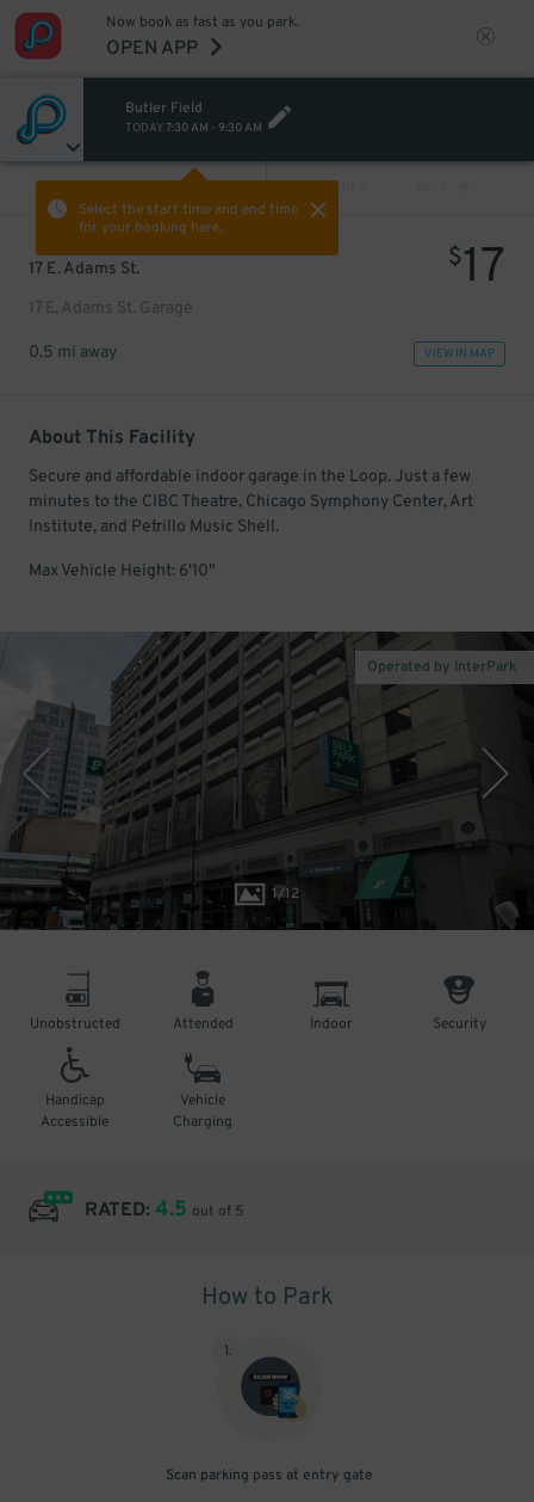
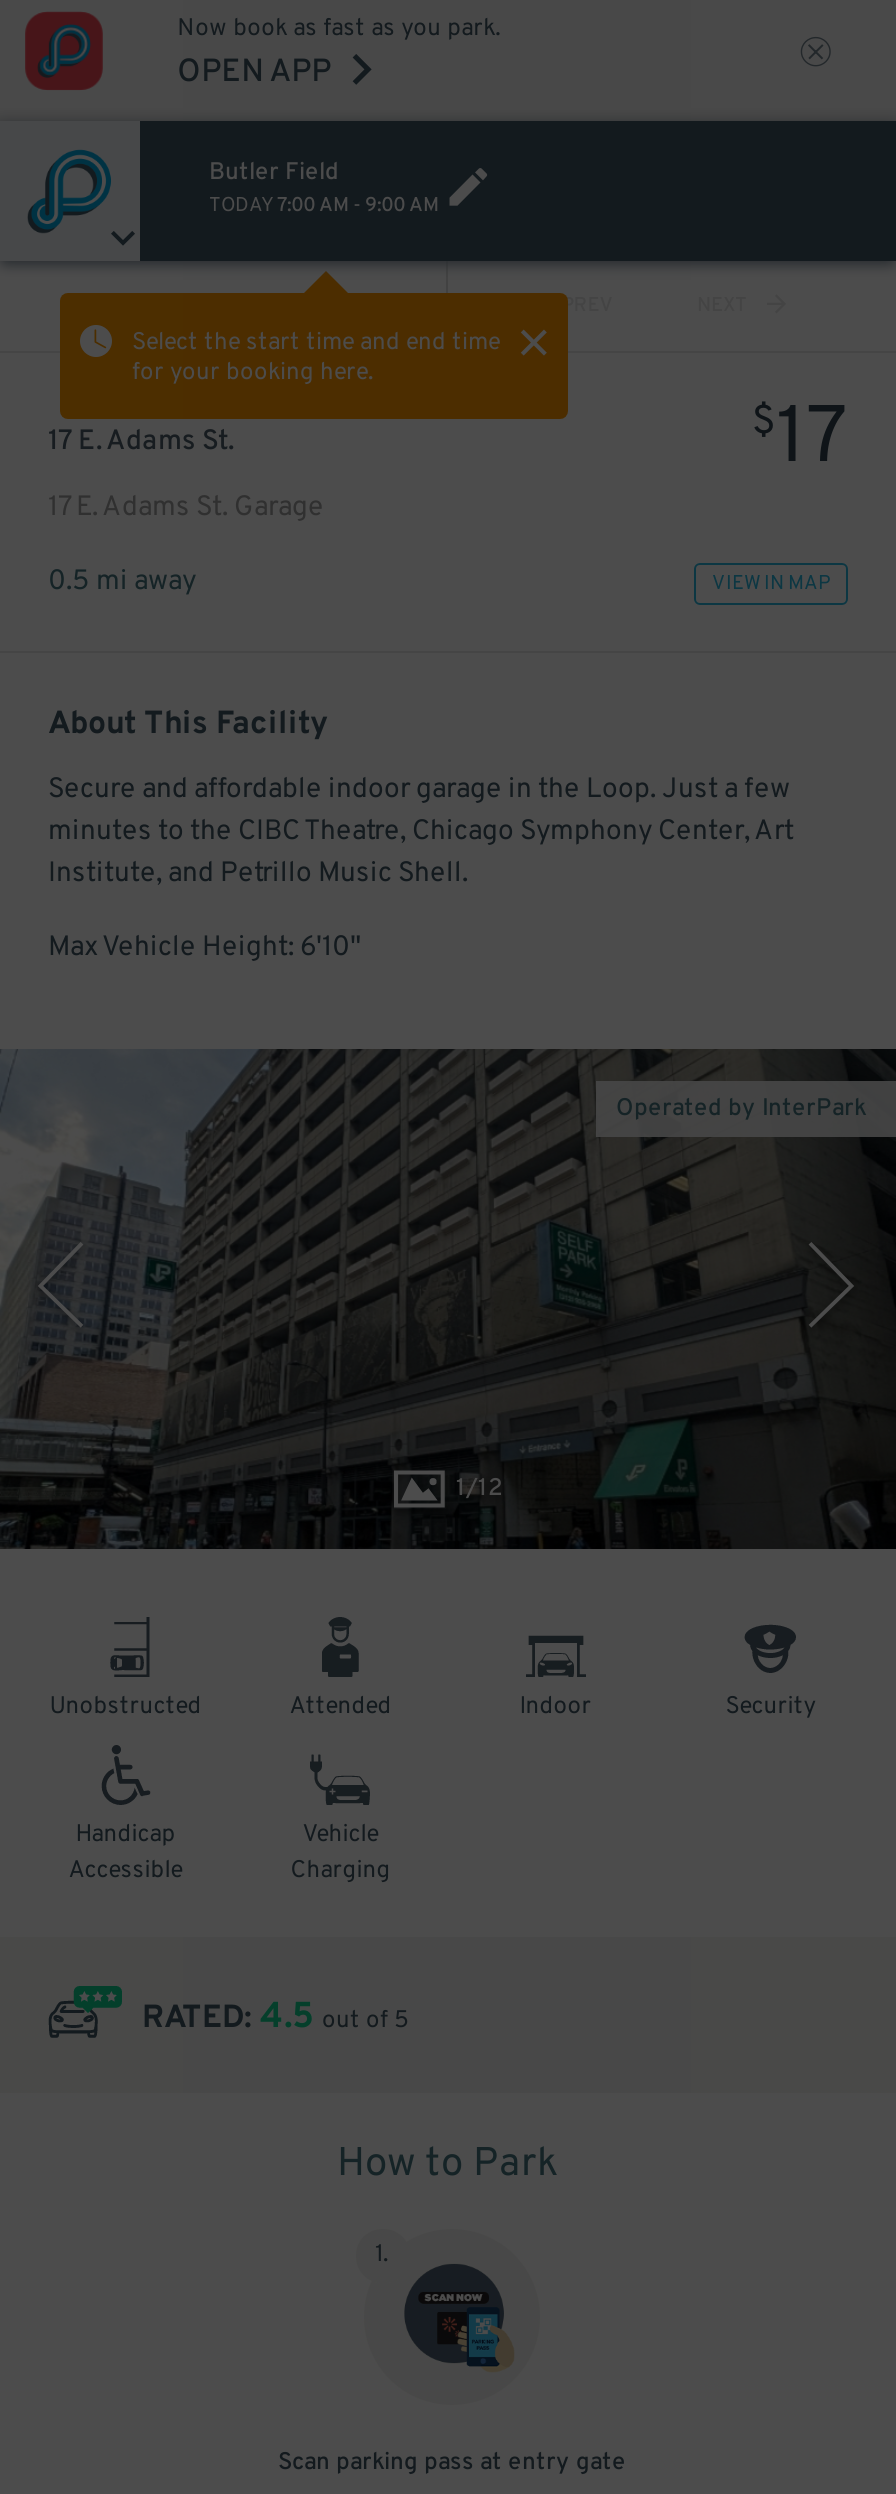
- TODAY7:30 AM - 9:30 AM
+ TODAY7:00 AM - 9:00 AM
